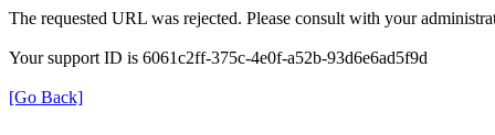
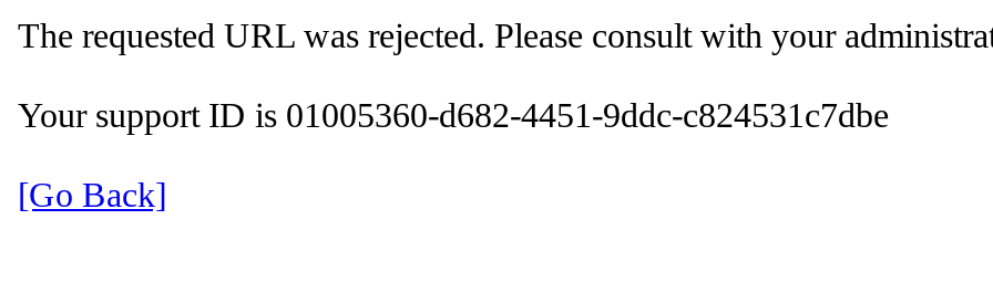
- Your support ID is 6061c2ff-375c-4e0f-a52b-93d6e6ad5f9d
+ Your support ID is 01005360-d682-4451-9ddc-c824531c7dbe
